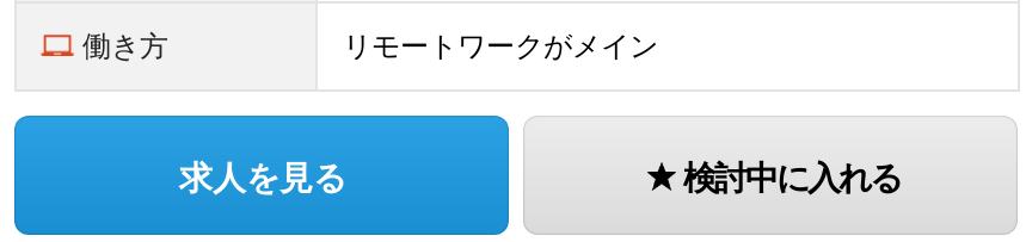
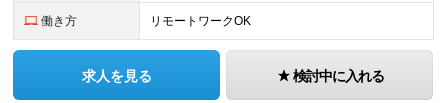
- リモートワークがメイン
+ リモートワークOK
